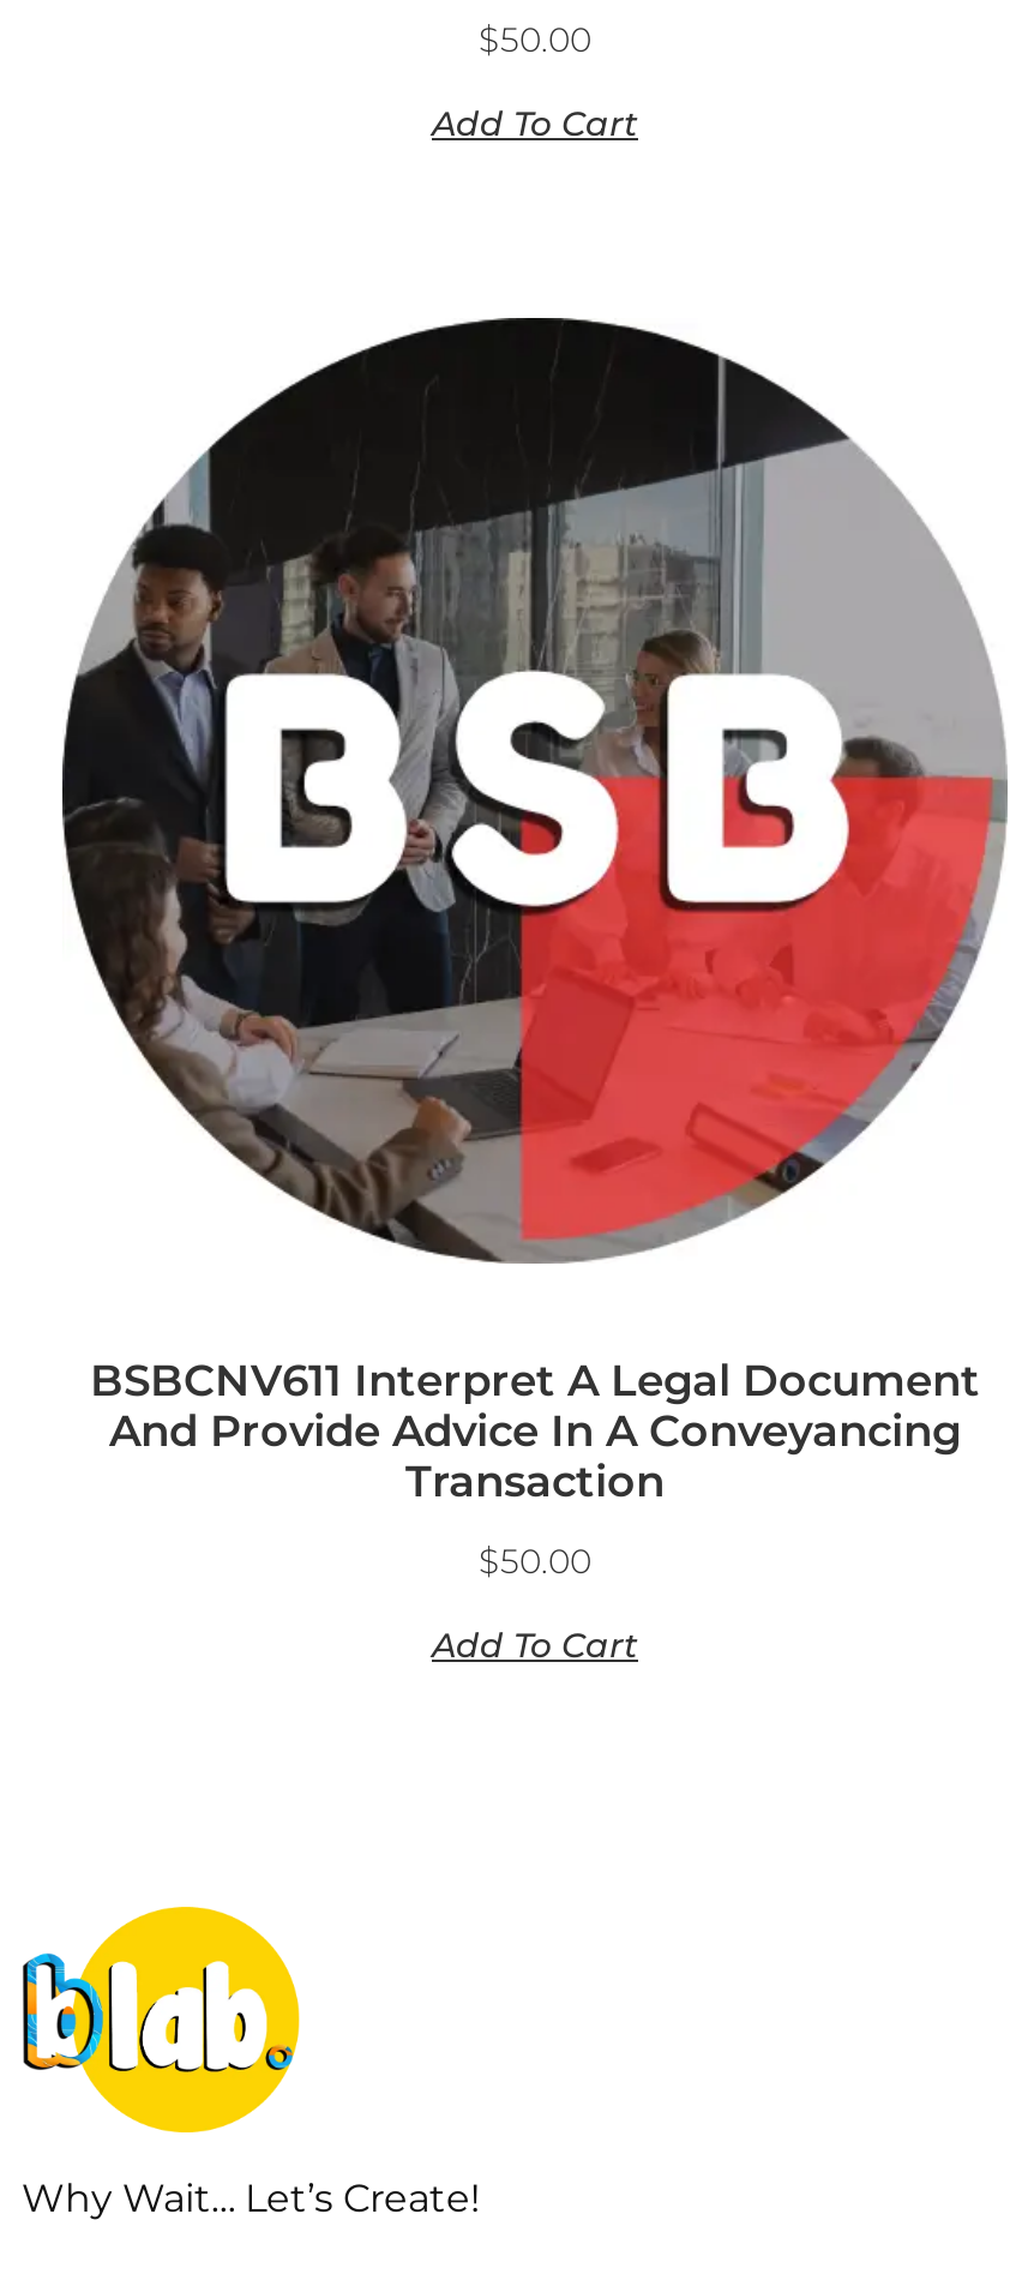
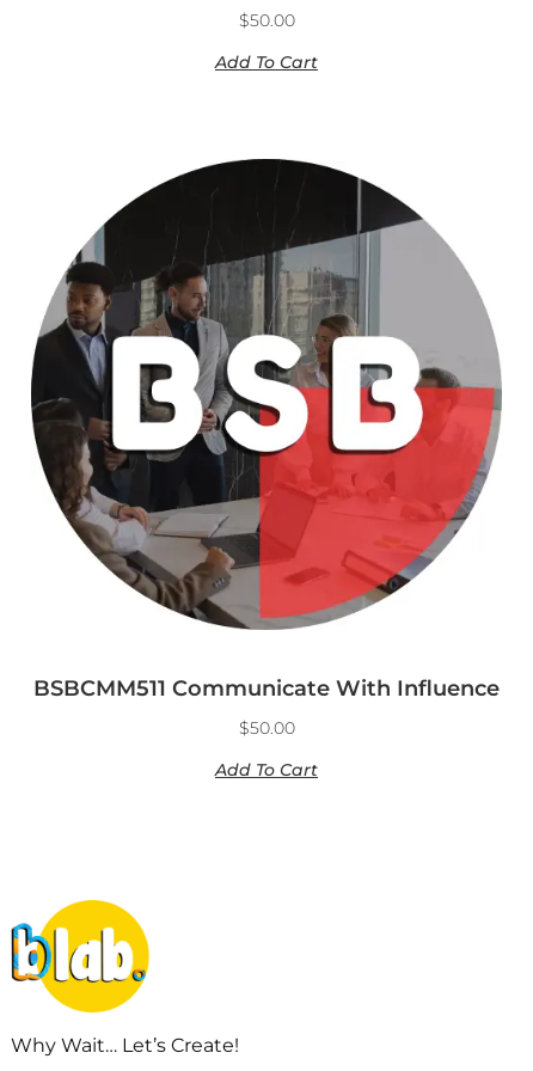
- BSBCNV611 Interpret A Legal Document
- And Provide Advice In A Conveyancing
- Transaction
+ BSBCMM511 Communicate With Influence
